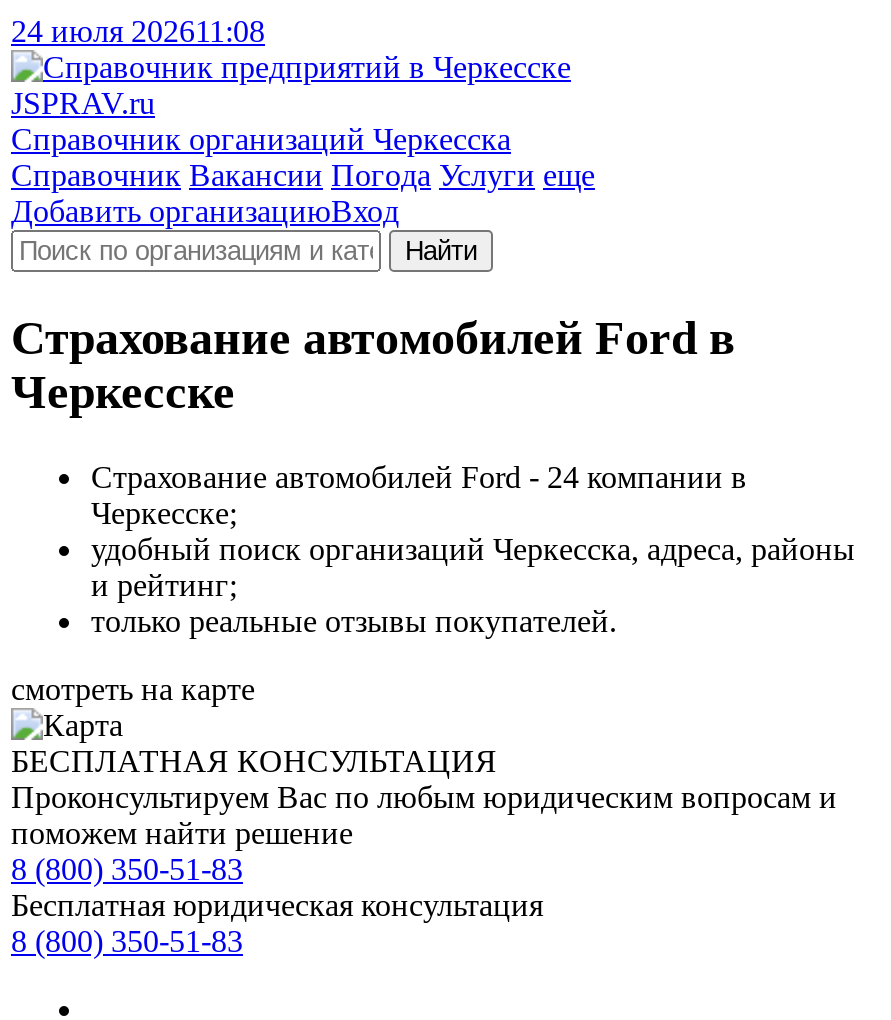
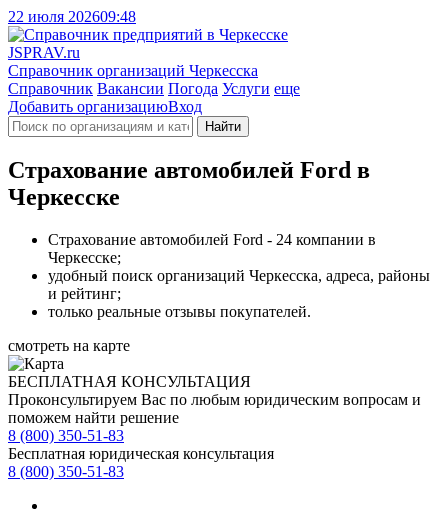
- 24 июля 202611:08
+ 22 июля 202609:48
